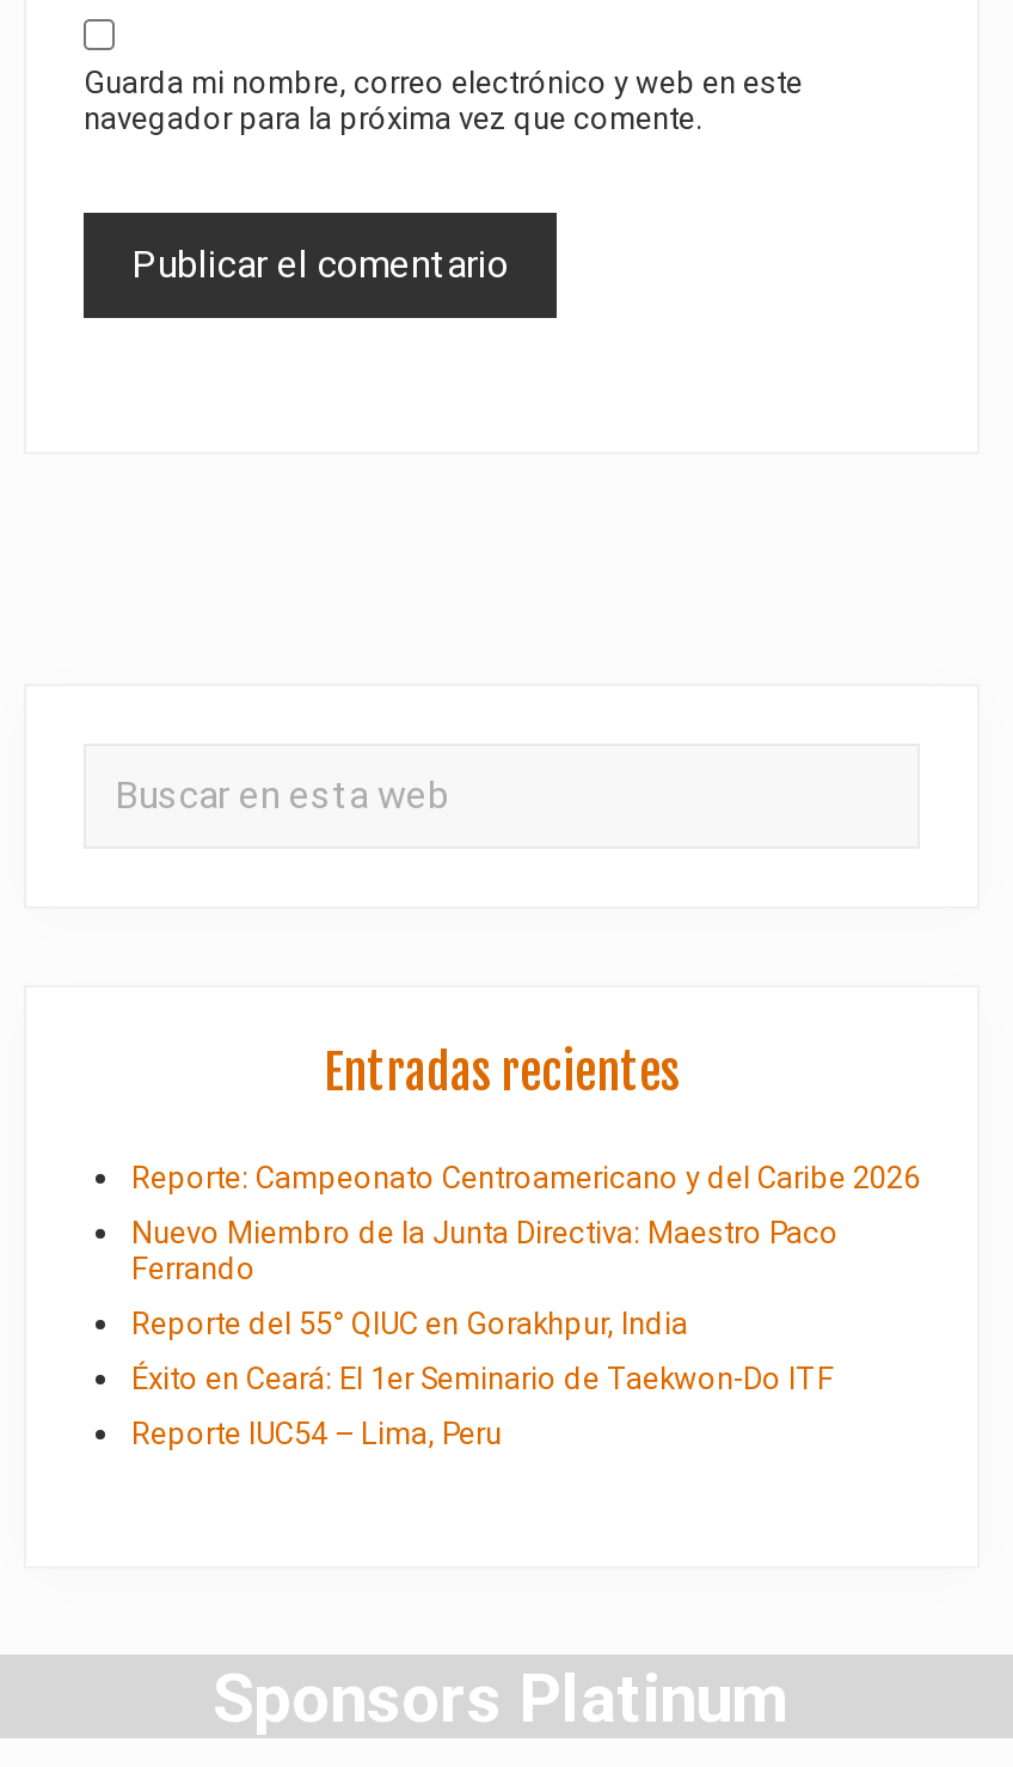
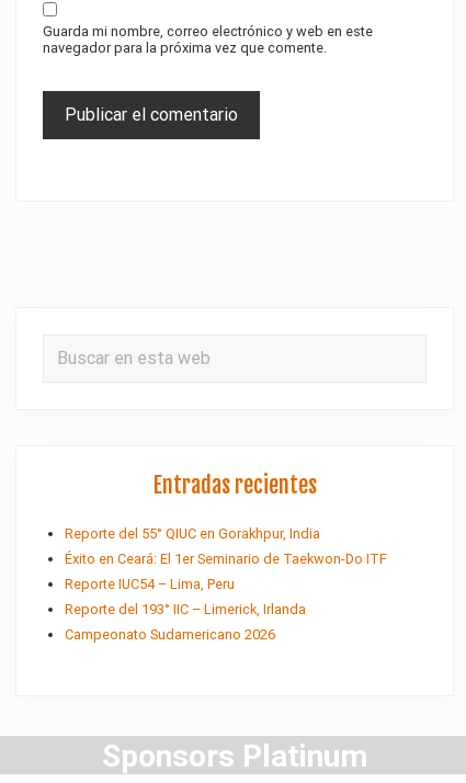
- Reporte: Campeonato Centroamericano y del Caribe 2026
- Nuevo Miembro de la Junta Directiva: Maestro Paco
- Ferrando

moved up: Reporte del 55° QIUC en Gorakhpur, India | Éxito en Ceará: El 1er Seminario de Taekwon-Do ITF | Reporte IUC54 – Lima, Peru

+ Reporte del 193° IIC – Limerick, Irlanda
+ Campeonato Sudamericano 2026
